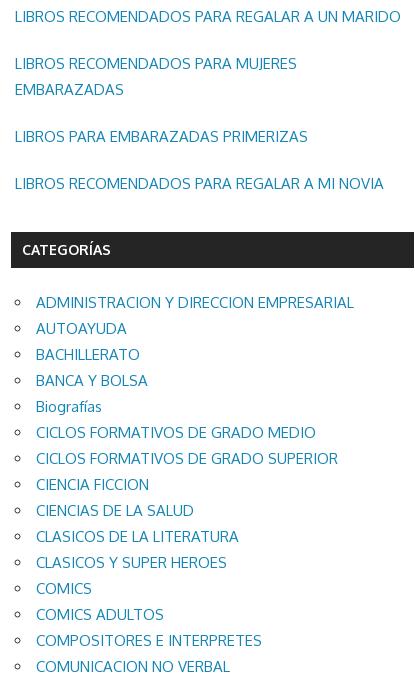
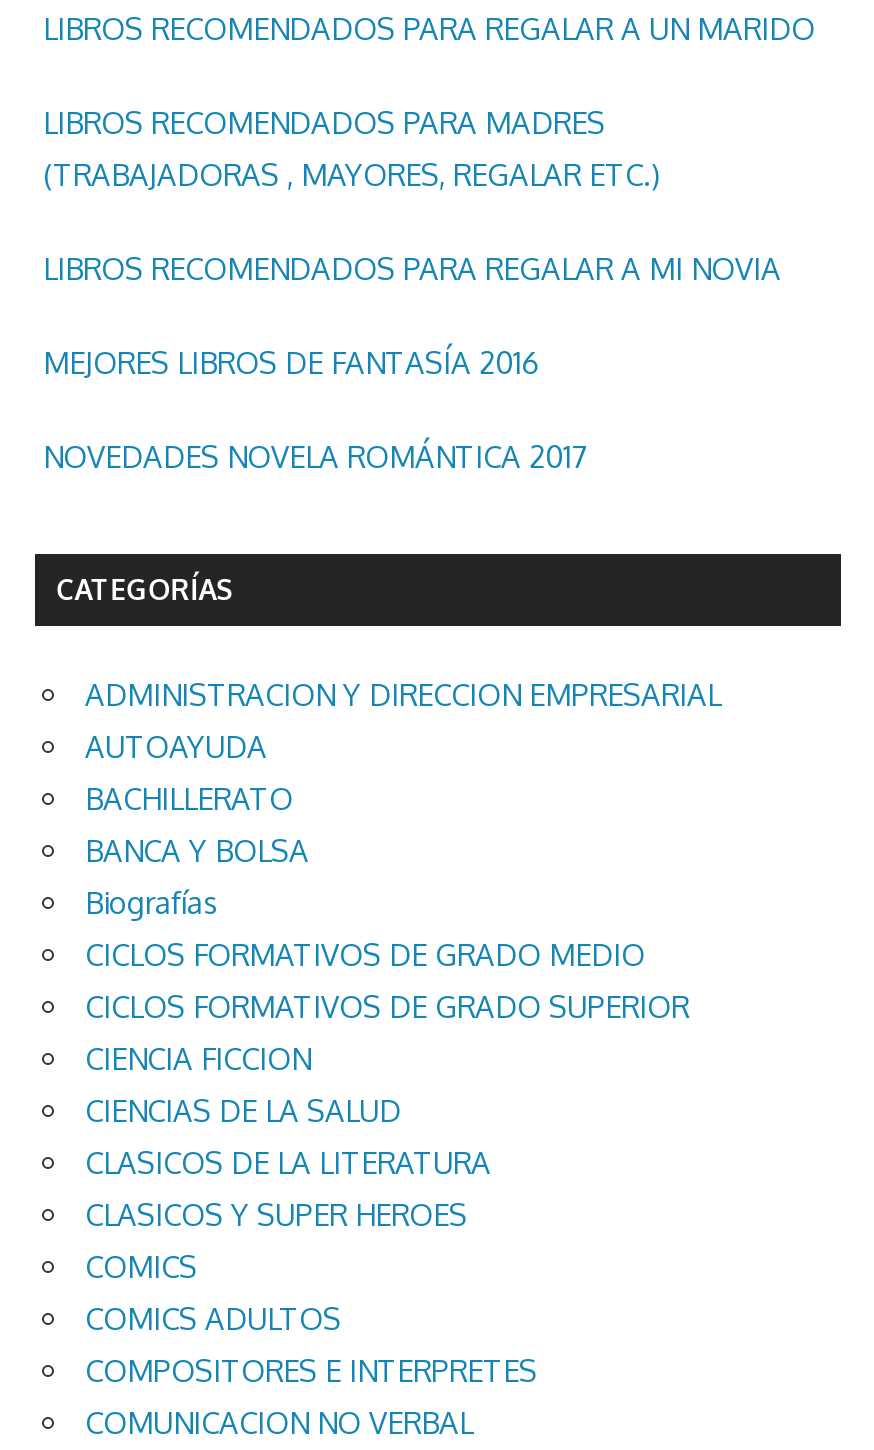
- LIBROS RECOMENDADOS PARA MUJERES
- EMBARAZADAS
- LIBROS PARA EMBARAZADAS PRIMERIZAS
+ LIBROS RECOMENDADOS PARA MADRES
+ (TRABAJADORAS , MAYORES, REGALAR ETC.)

moved up: LIBROS RECOMENDADOS PARA REGALAR A MI NOVIA

+ MEJORES LIBROS DE FANTASÍA 2016
+ NOVEDADES NOVELA ROMÁNTICA 2017
